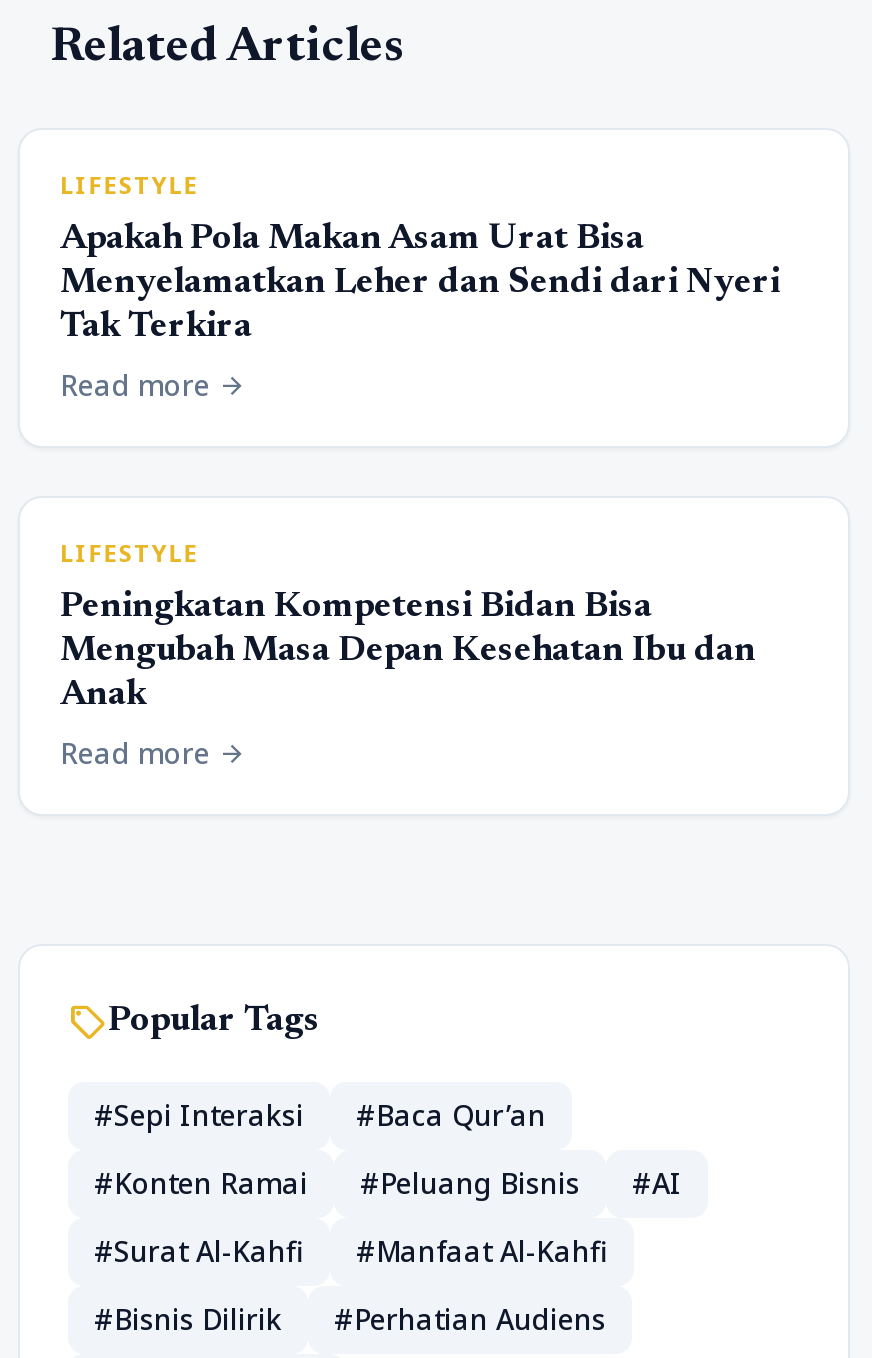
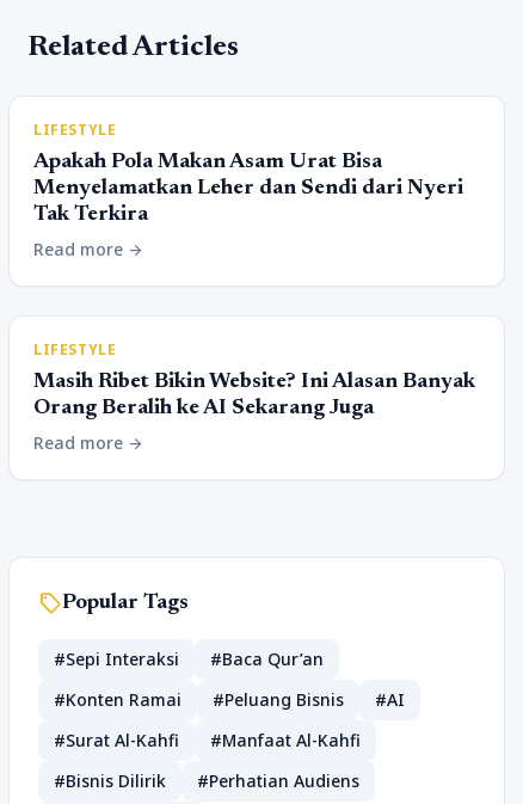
- Peningkatan Kompetensi Bidan Bisa
- Mengubah Masa Depan Kesehatan Ibu dan
- Anak
+ Masih Ribet Bikin Website? Ini Alasan Banyak
+ Orang Beralih ke AI Sekarang Juga
